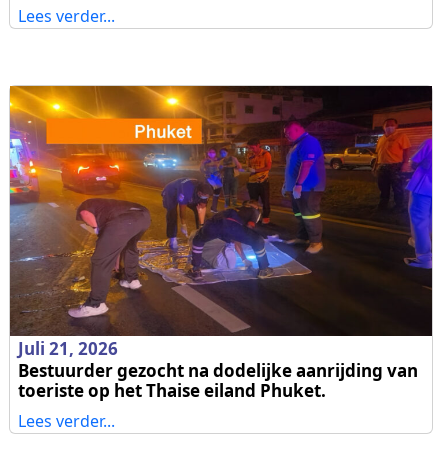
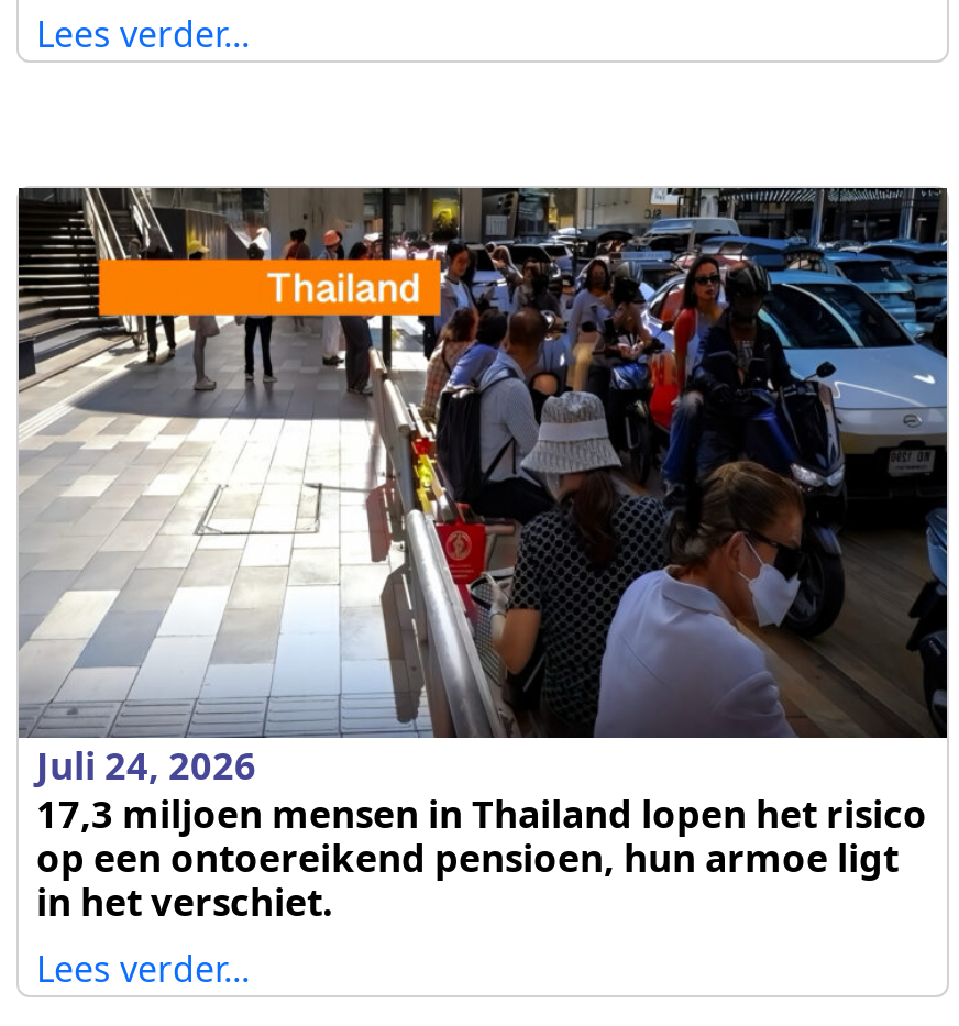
- [image]
- Juli 21, 2026
- Bestuurder gezocht na dodelijke aanrijding van
- toeriste op het Thaise eiland Phuket.
+ [image]
+ Juli 24, 2026
+ 17,3 miljoen mensen in Thailand lopen het risico
+ op een ontoereikend pensioen, hun armoe ligt
+ in het verschiet.
